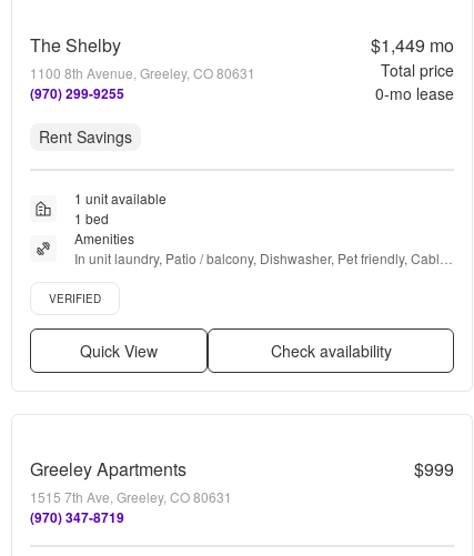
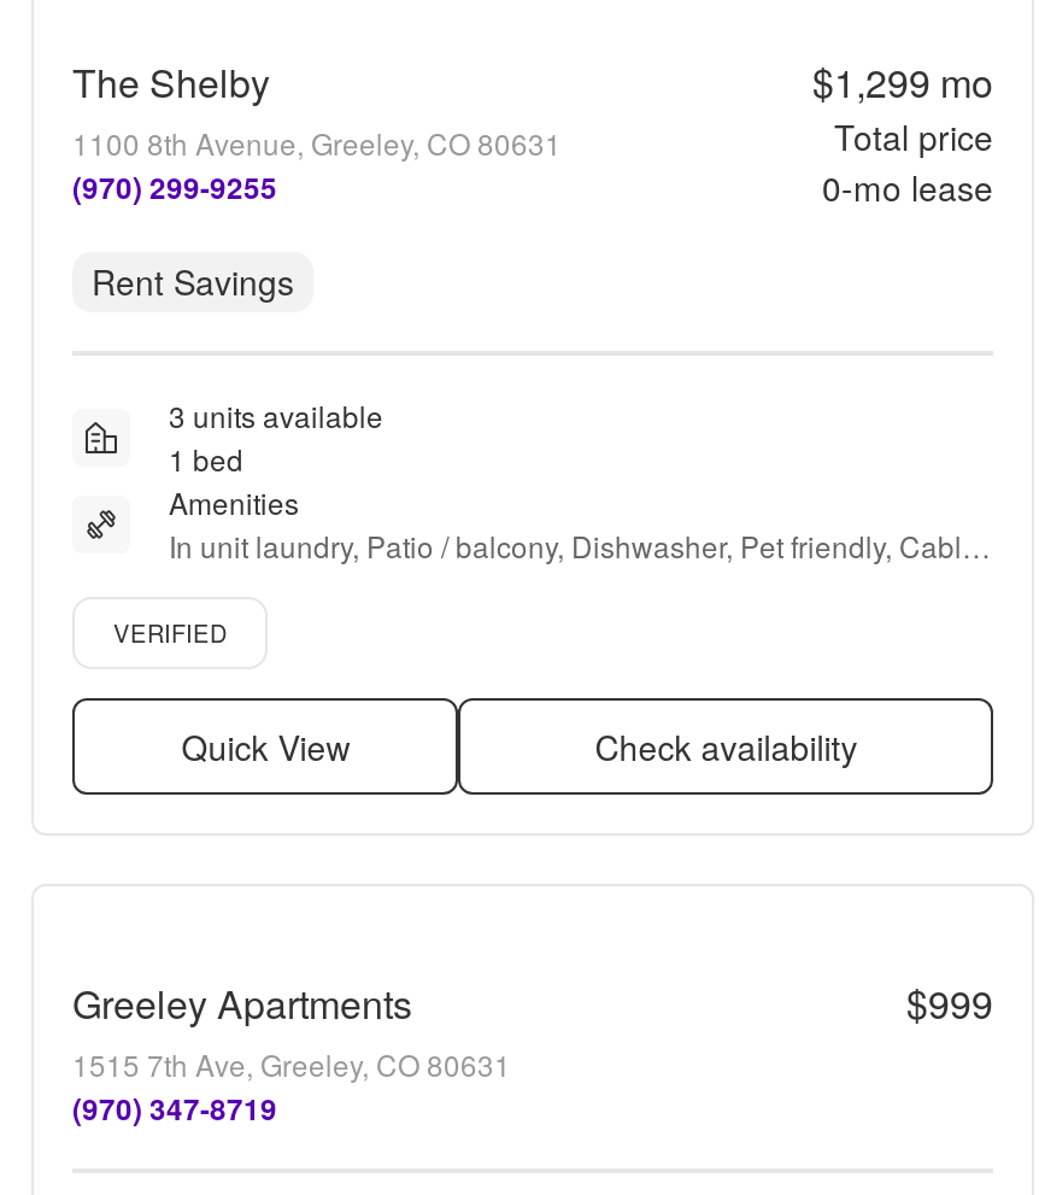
- $1,449 mo
+ $1,299 mo

- 1 unit available
+ 3 units available
